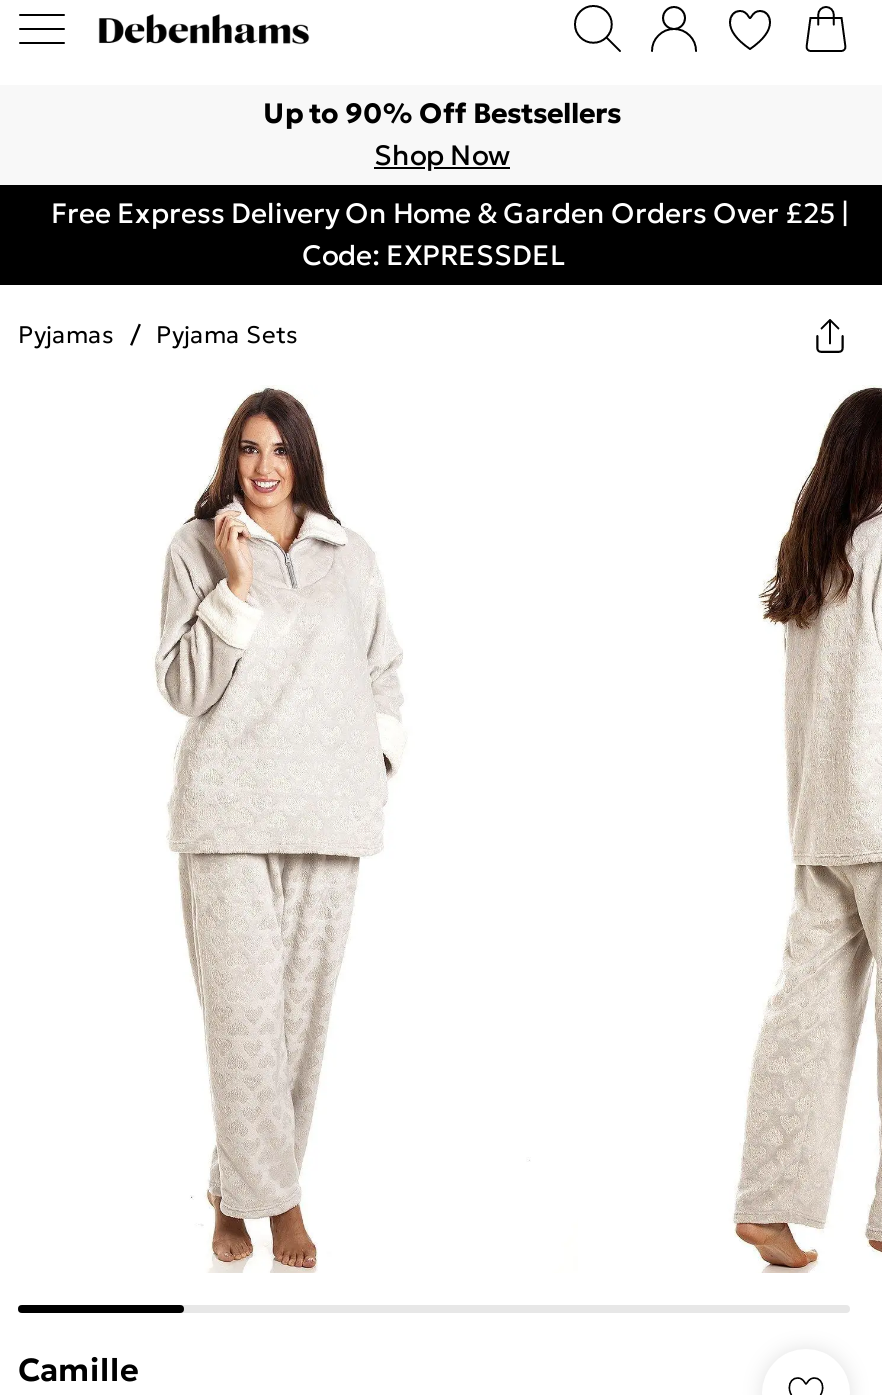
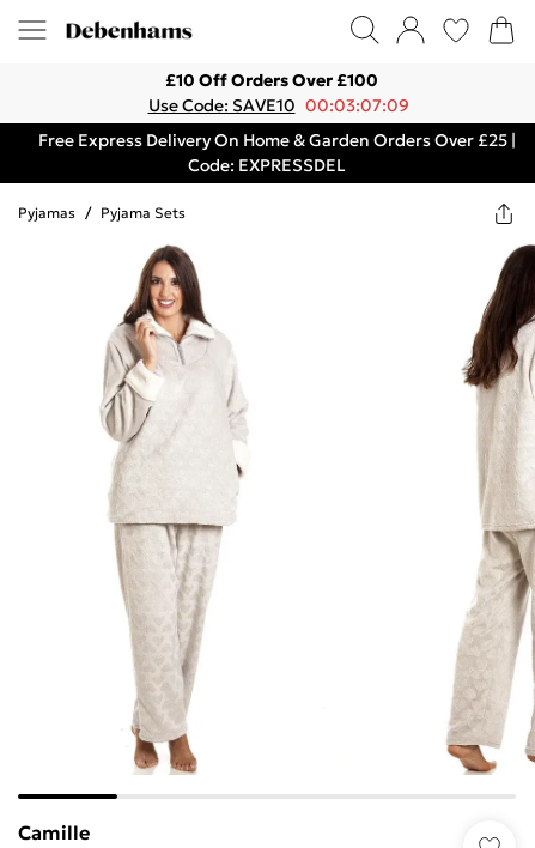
- Up to 90% Off Bestsellers
- Shop Now
+ £10 Off Orders Over £100
+ Use Code: SAVE10 00:03:07:09
